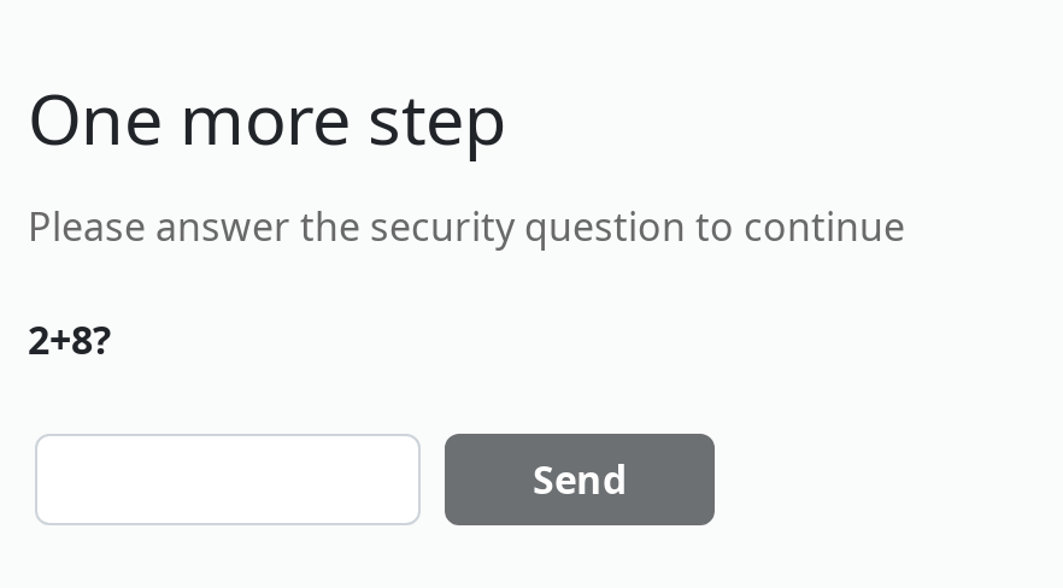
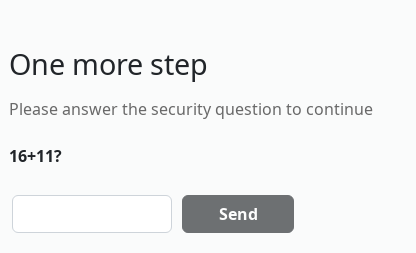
- 2+8?
+ 16+11?
